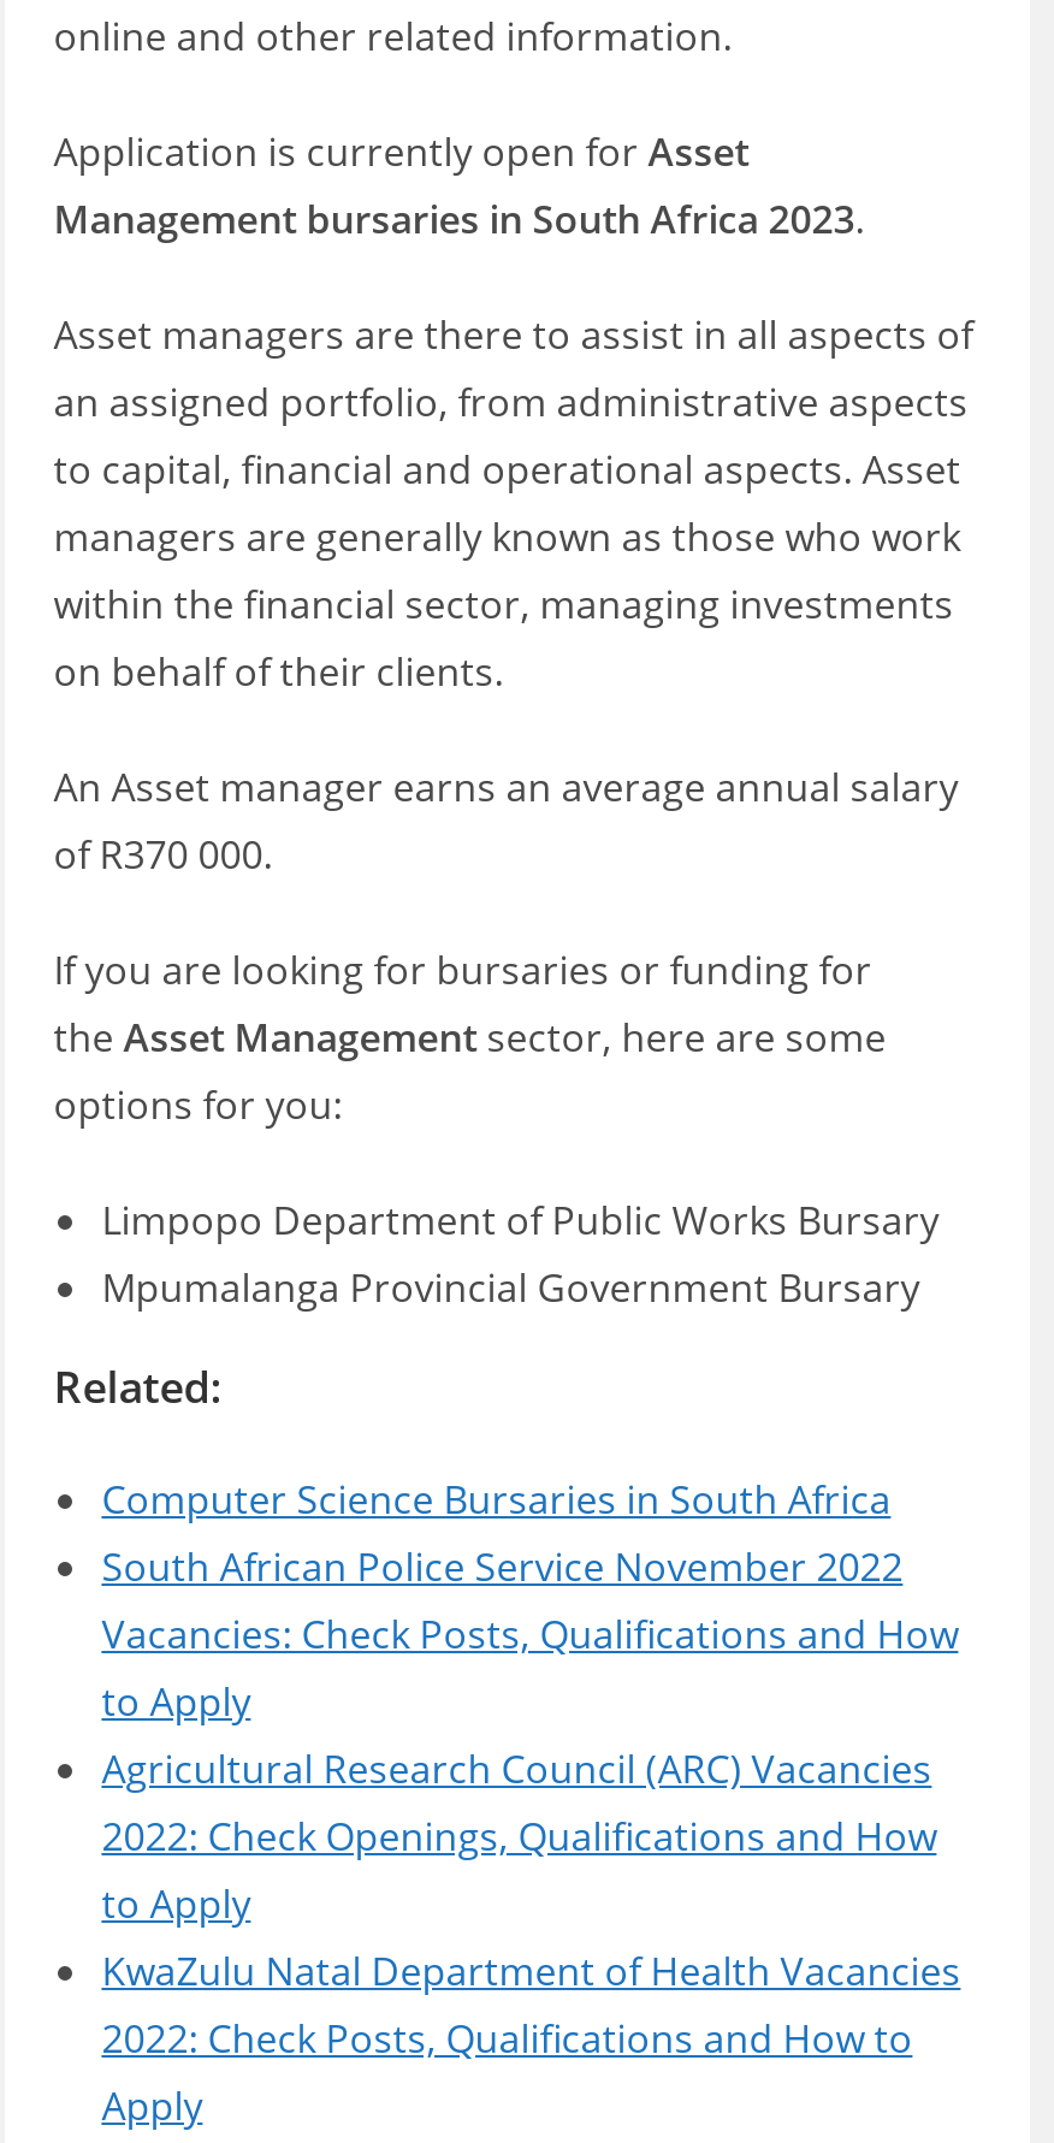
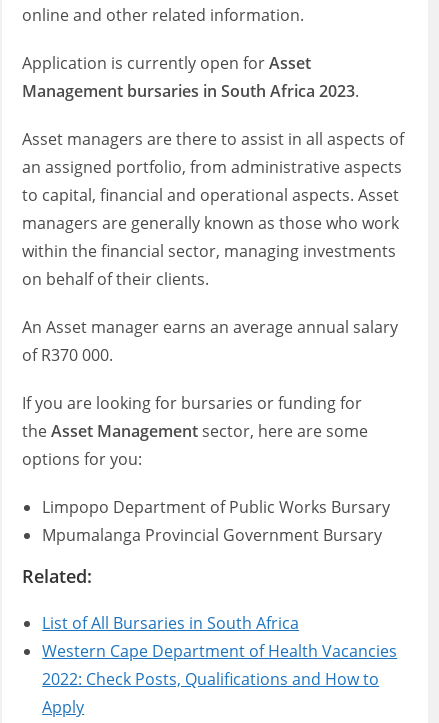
- Computer Science Bursaries in South Africa
- South African Police Service November 2022
- Vacancies: Check Posts, Qualifications and How
- to Apply
- Agricultural Research Council (ARC) Vacancies
- 2022: Check Openings, Qualifications and How
- to Apply
- KwaZulu Natal Department of Health Vacancies
+ List of All Bursaries in South Africa
+ Western Cape Department of Health Vacancies
